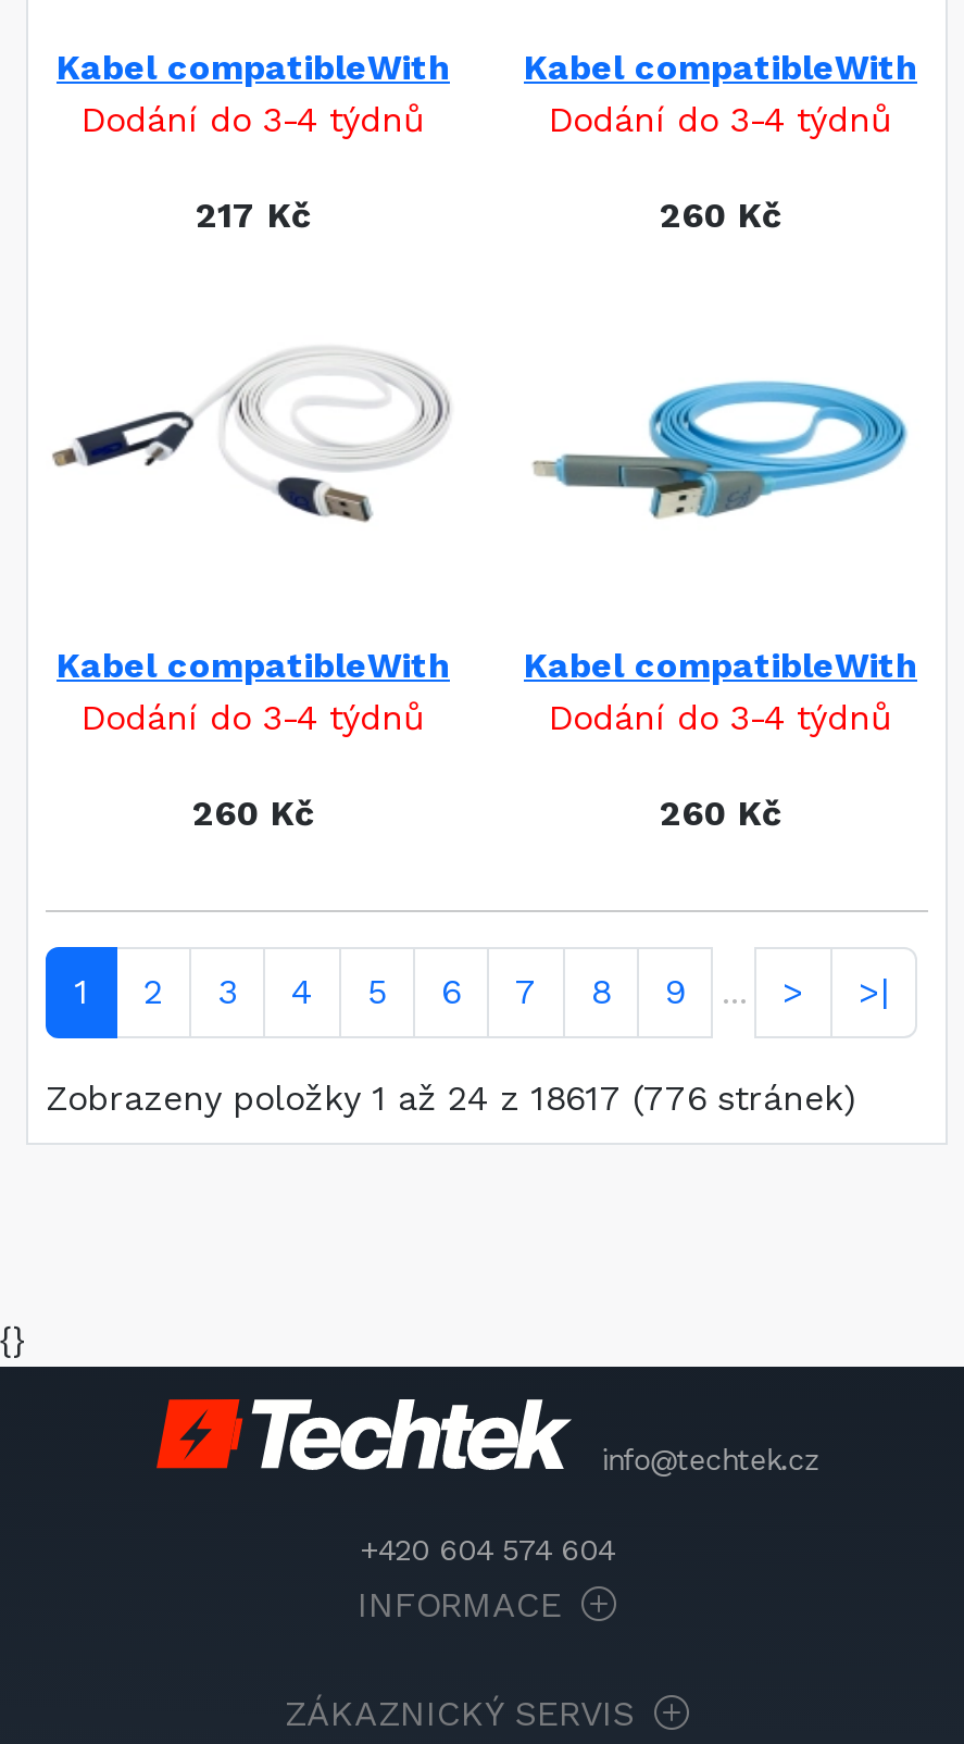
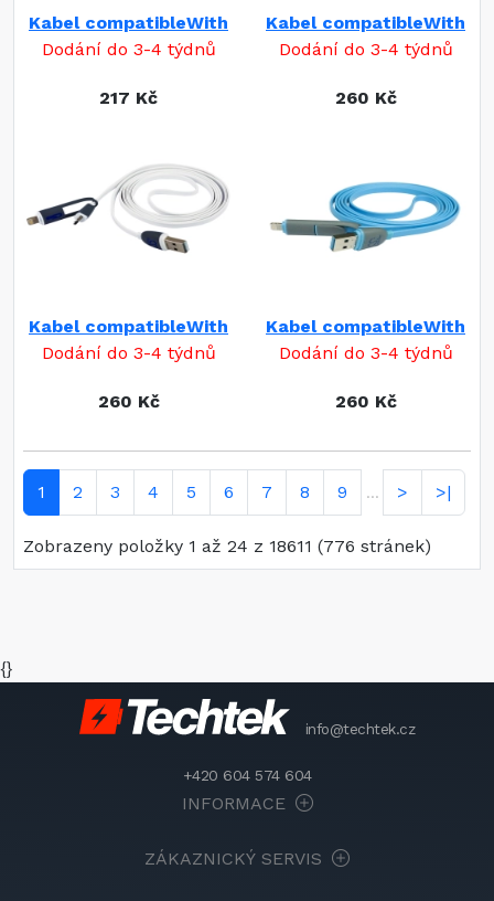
- Zobrazeny položky 1 až 24 z 18617 (776 stránek)
+ Zobrazeny položky 1 až 24 z 18611 (776 stránek)
